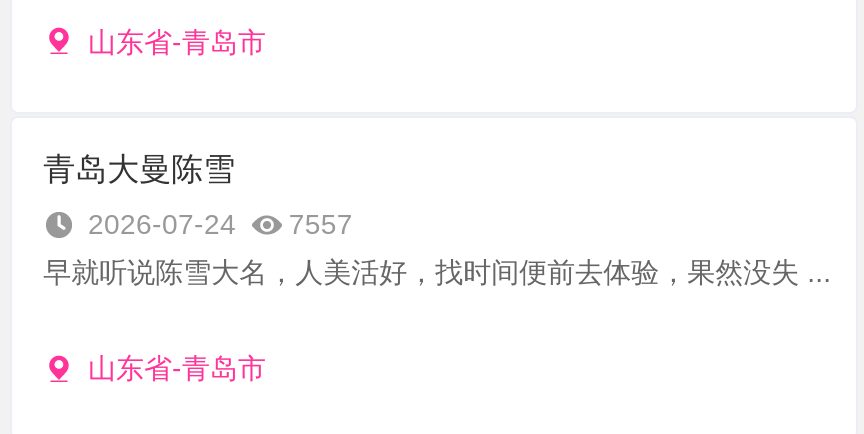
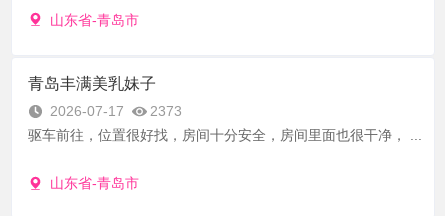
- 青岛大曼陈雪
+ 青岛丰满美乳妹子

- 2026-07-24
- 7557
+ 2026-07-17
+ 2373

- 早就听说陈雪大名，人美活好，找时间便前去体验，果然没失 ...
+ 驱车前往，位置很好找，房间十分安全，房间里面也很干净， ...
